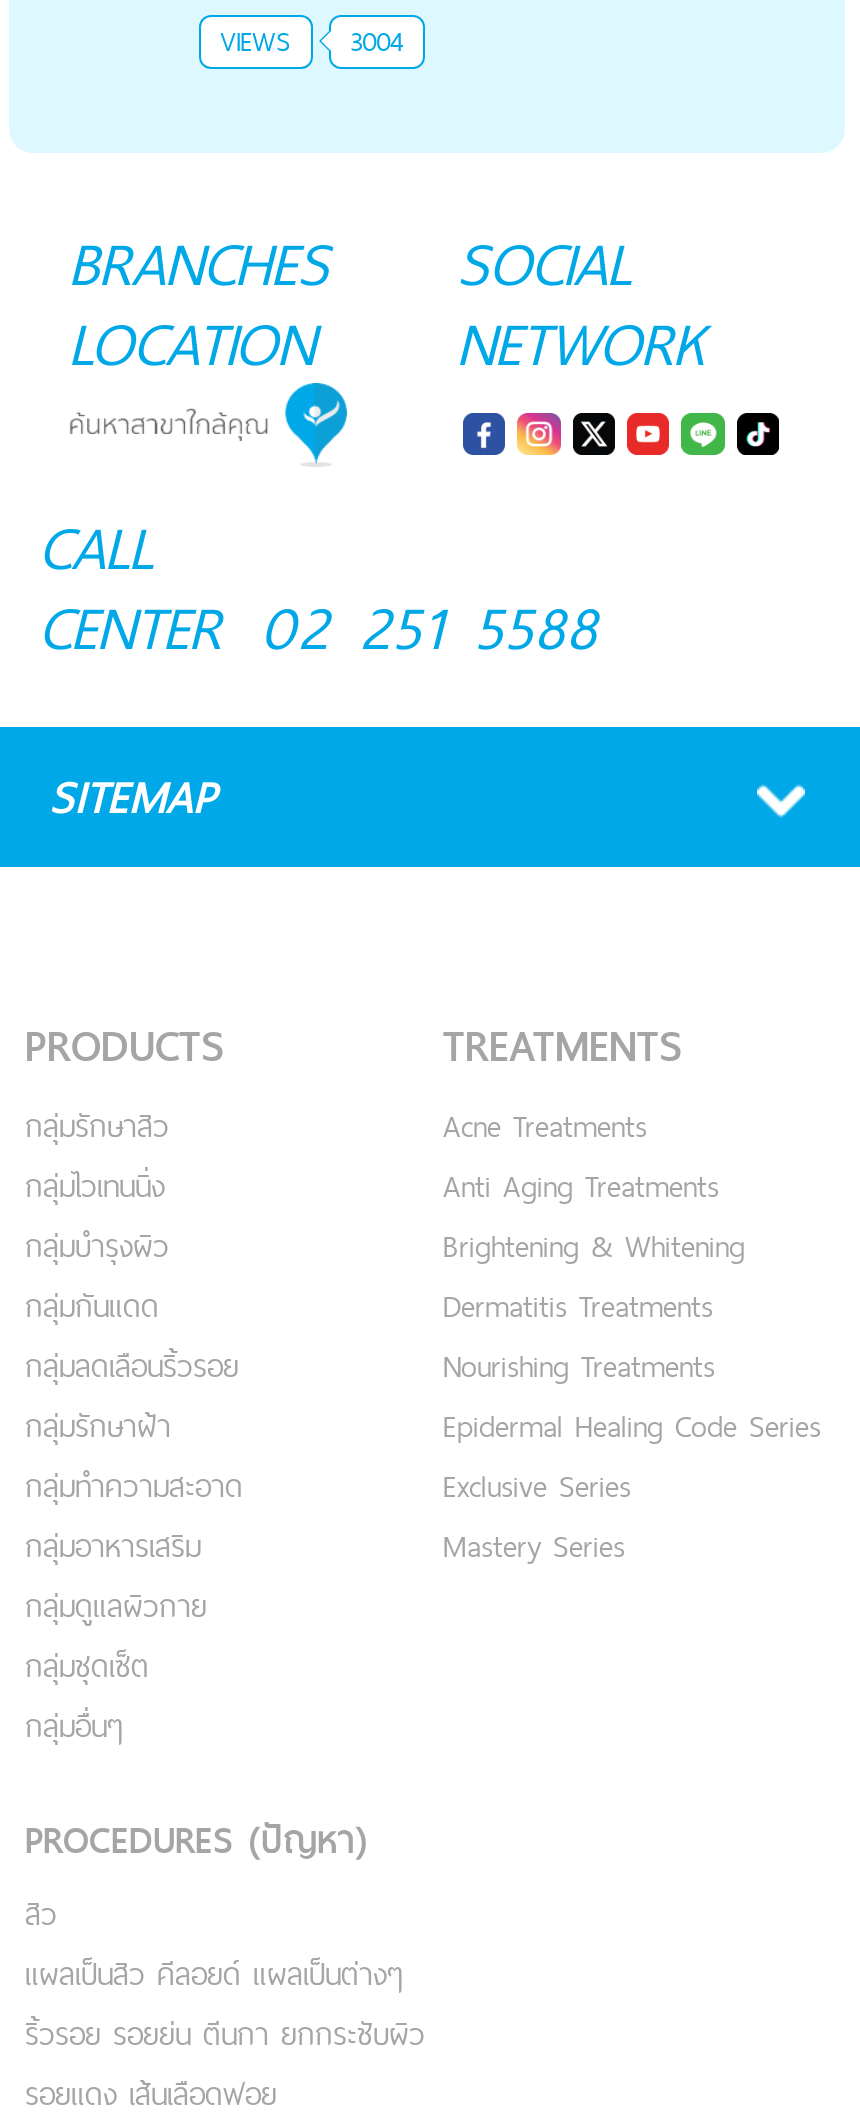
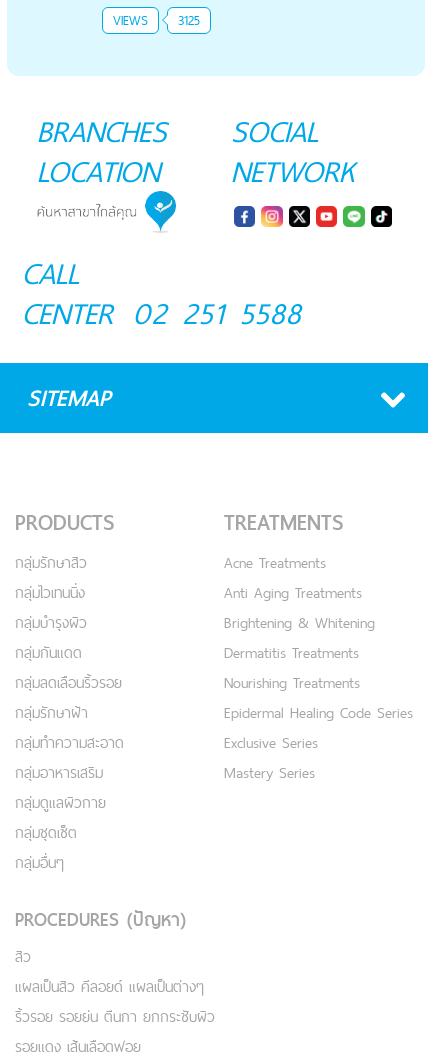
- VIEWS 3004
+ VIEWS 3125
